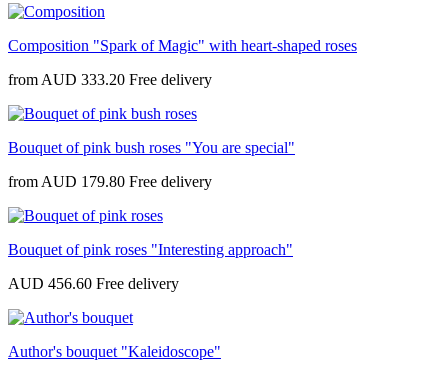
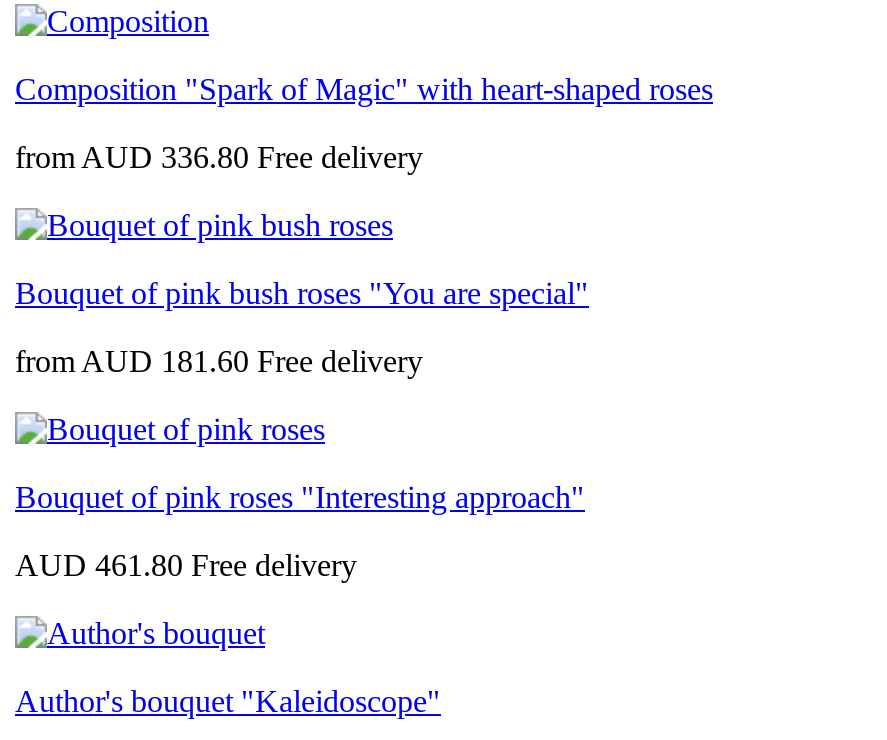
- from AUD 333.20
+ from AUD 336.80

- from AUD 179.80
+ from AUD 181.60

- AUD 456.60
+ AUD 461.80
